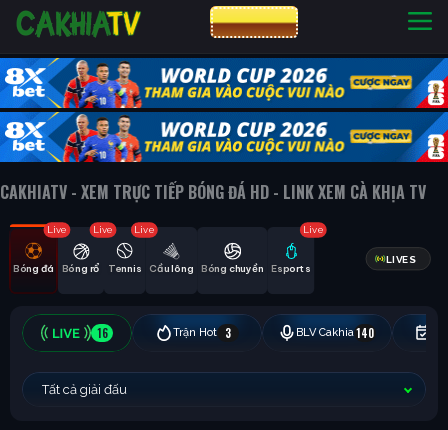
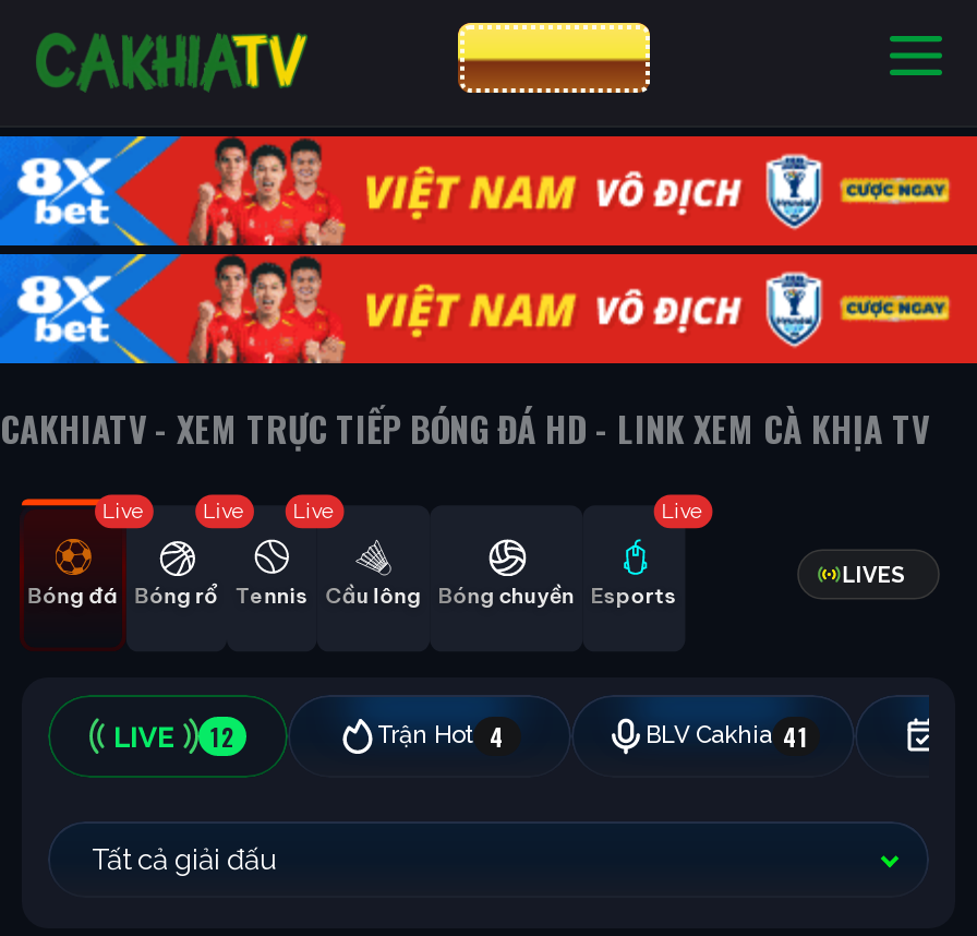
- [image]
+ [image]

- 16
- Trận Hot
- 3
- BLV Cakhia 140
+ 12
+ Trận Hot 4
+ BLV Cakhia 41
